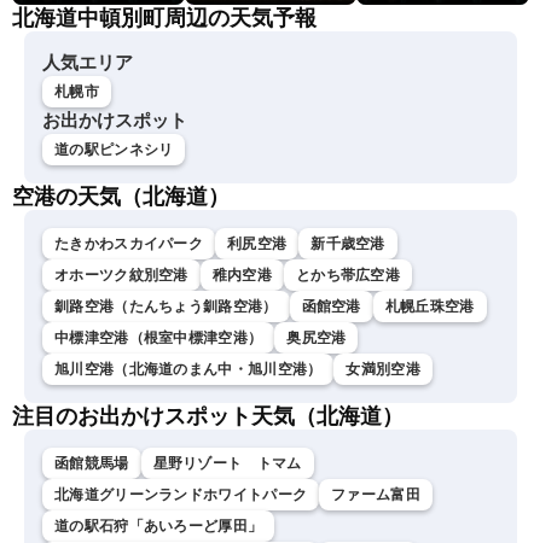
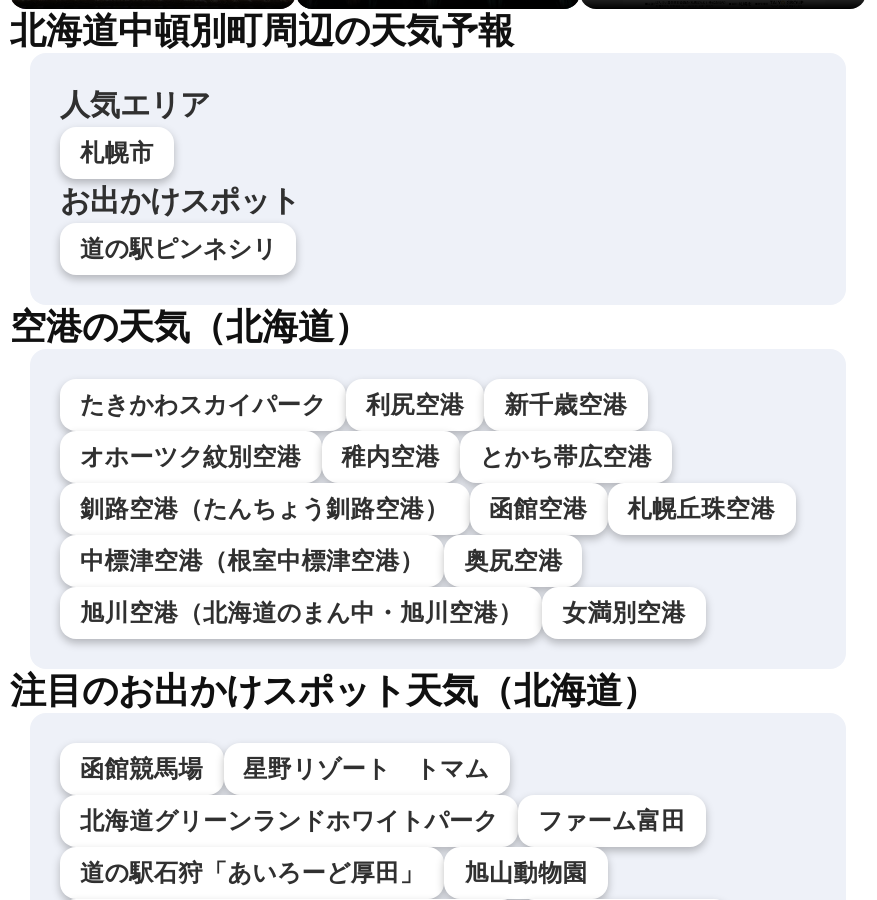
+ 旭山動物園
